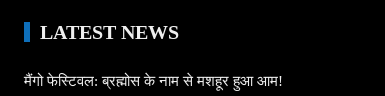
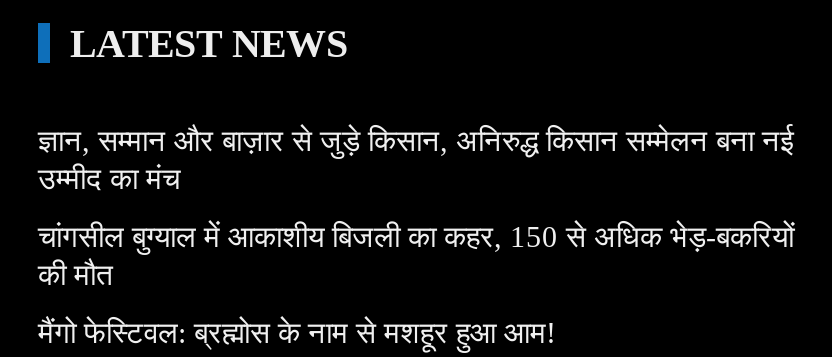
+ ज्ञान, सम्मान और बाज़ार से जुड़े किसान, अनिरुद्ध किसान सम्मेलन बना नई
+ उम्मीद का मंच
+ चांगसील बुग्याल में आकाशीय बिजली का कहर, 150 से अधिक भेड़-बकरियों
+ की मौत
